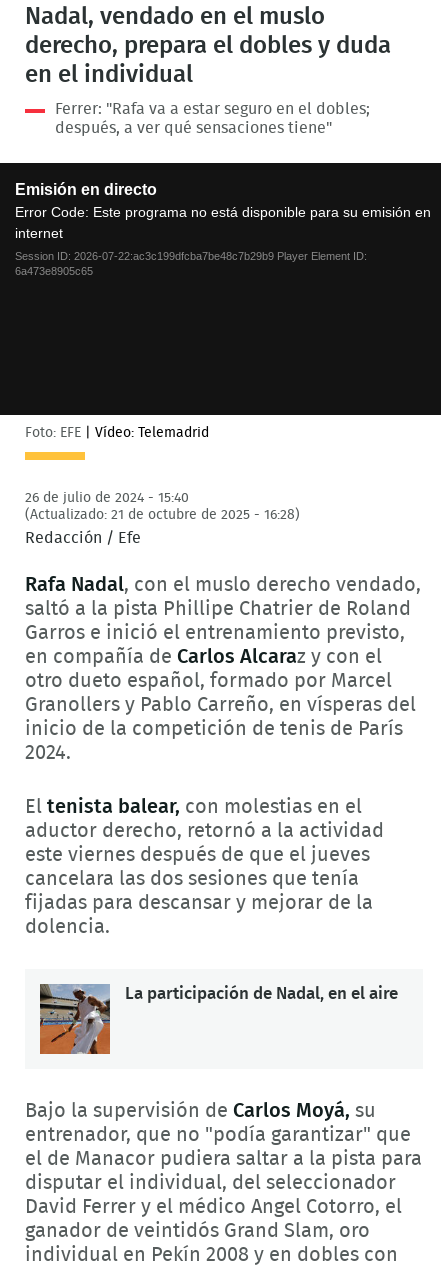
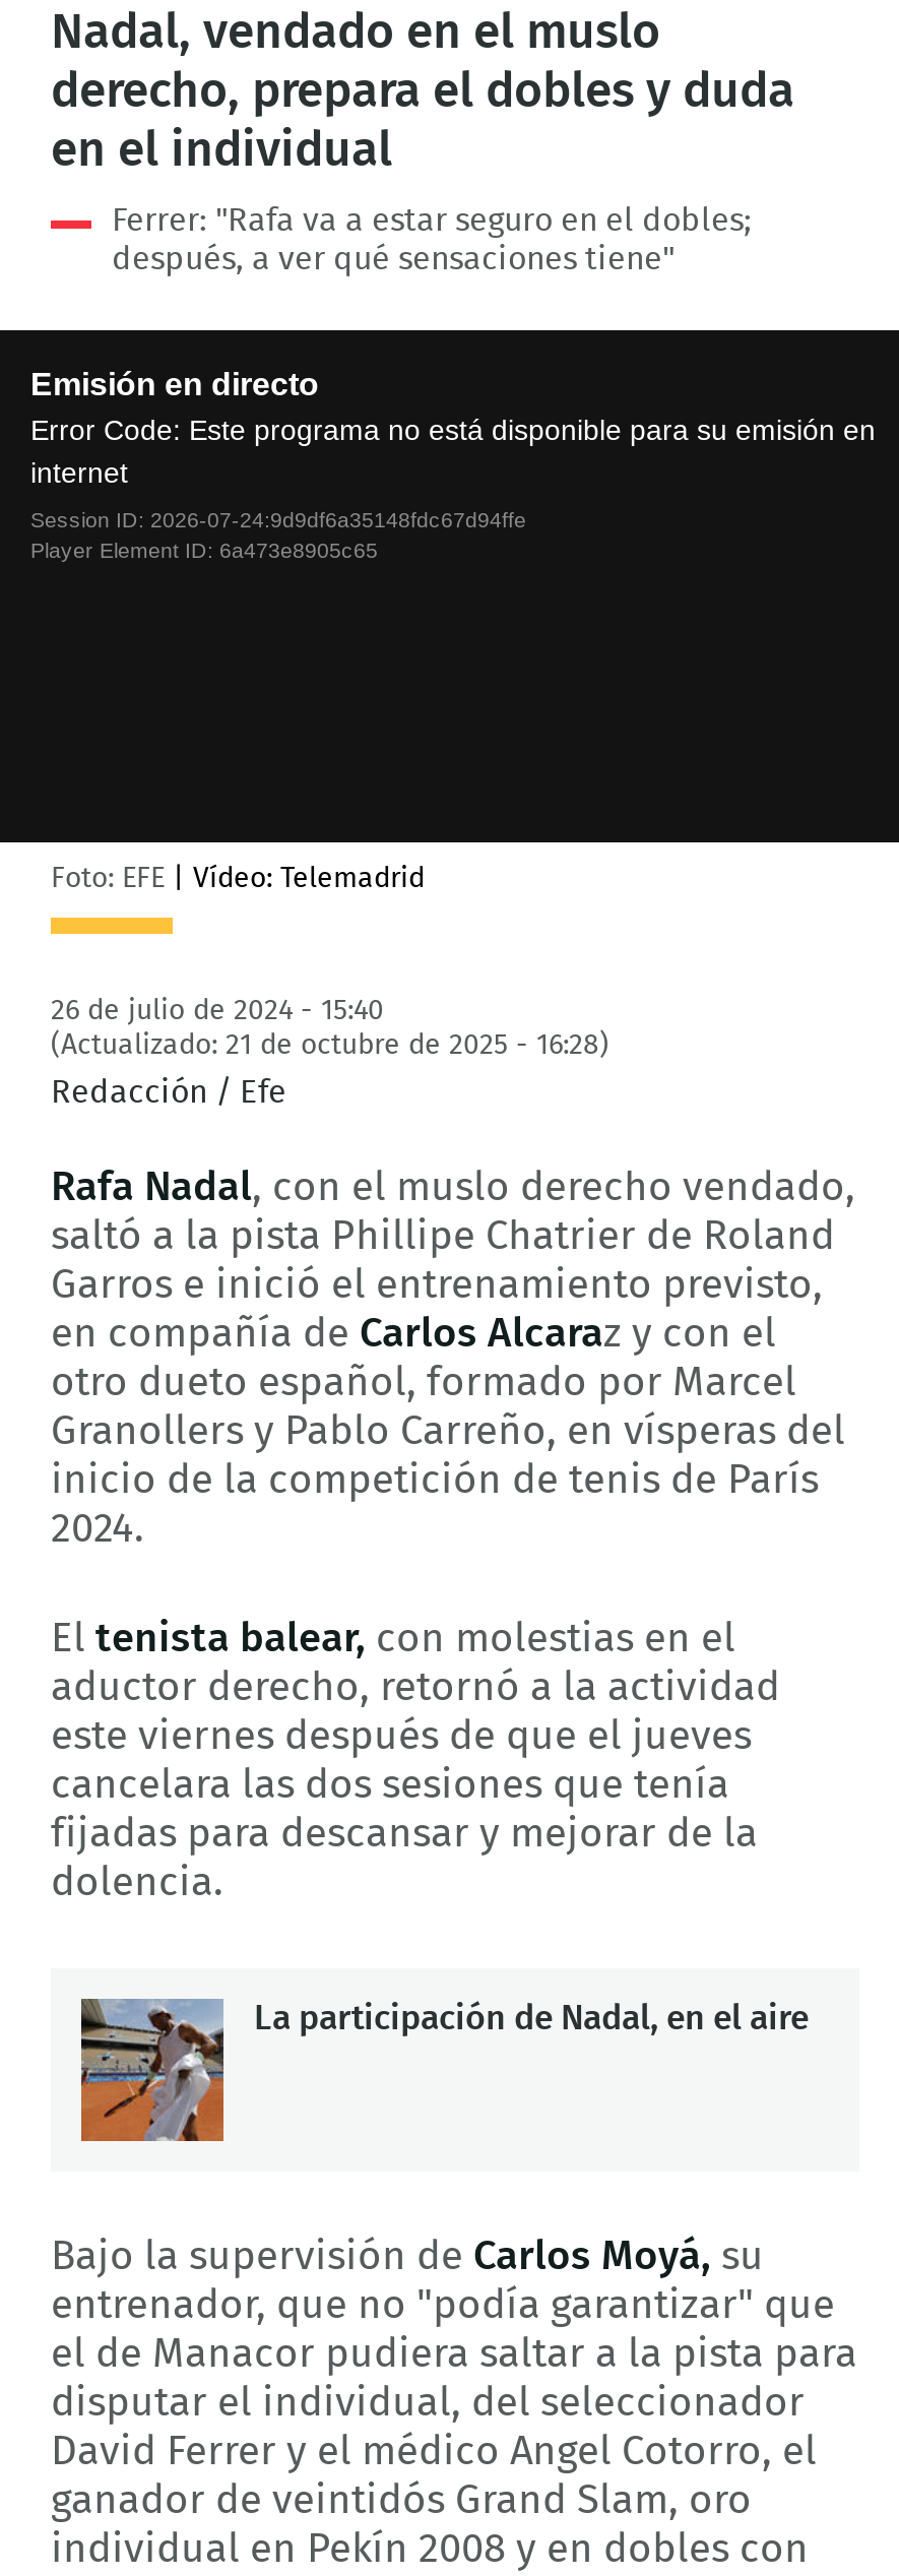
- Session ID: 2026-07-22:ac3c199dfcba7be48c7b29b9 Player Element ID:
- 6a473e8905c65
+ Session ID: 2026-07-24:9d9df6a35148fdc67d94ffe
+ Player Element ID: 6a473e8905c65
